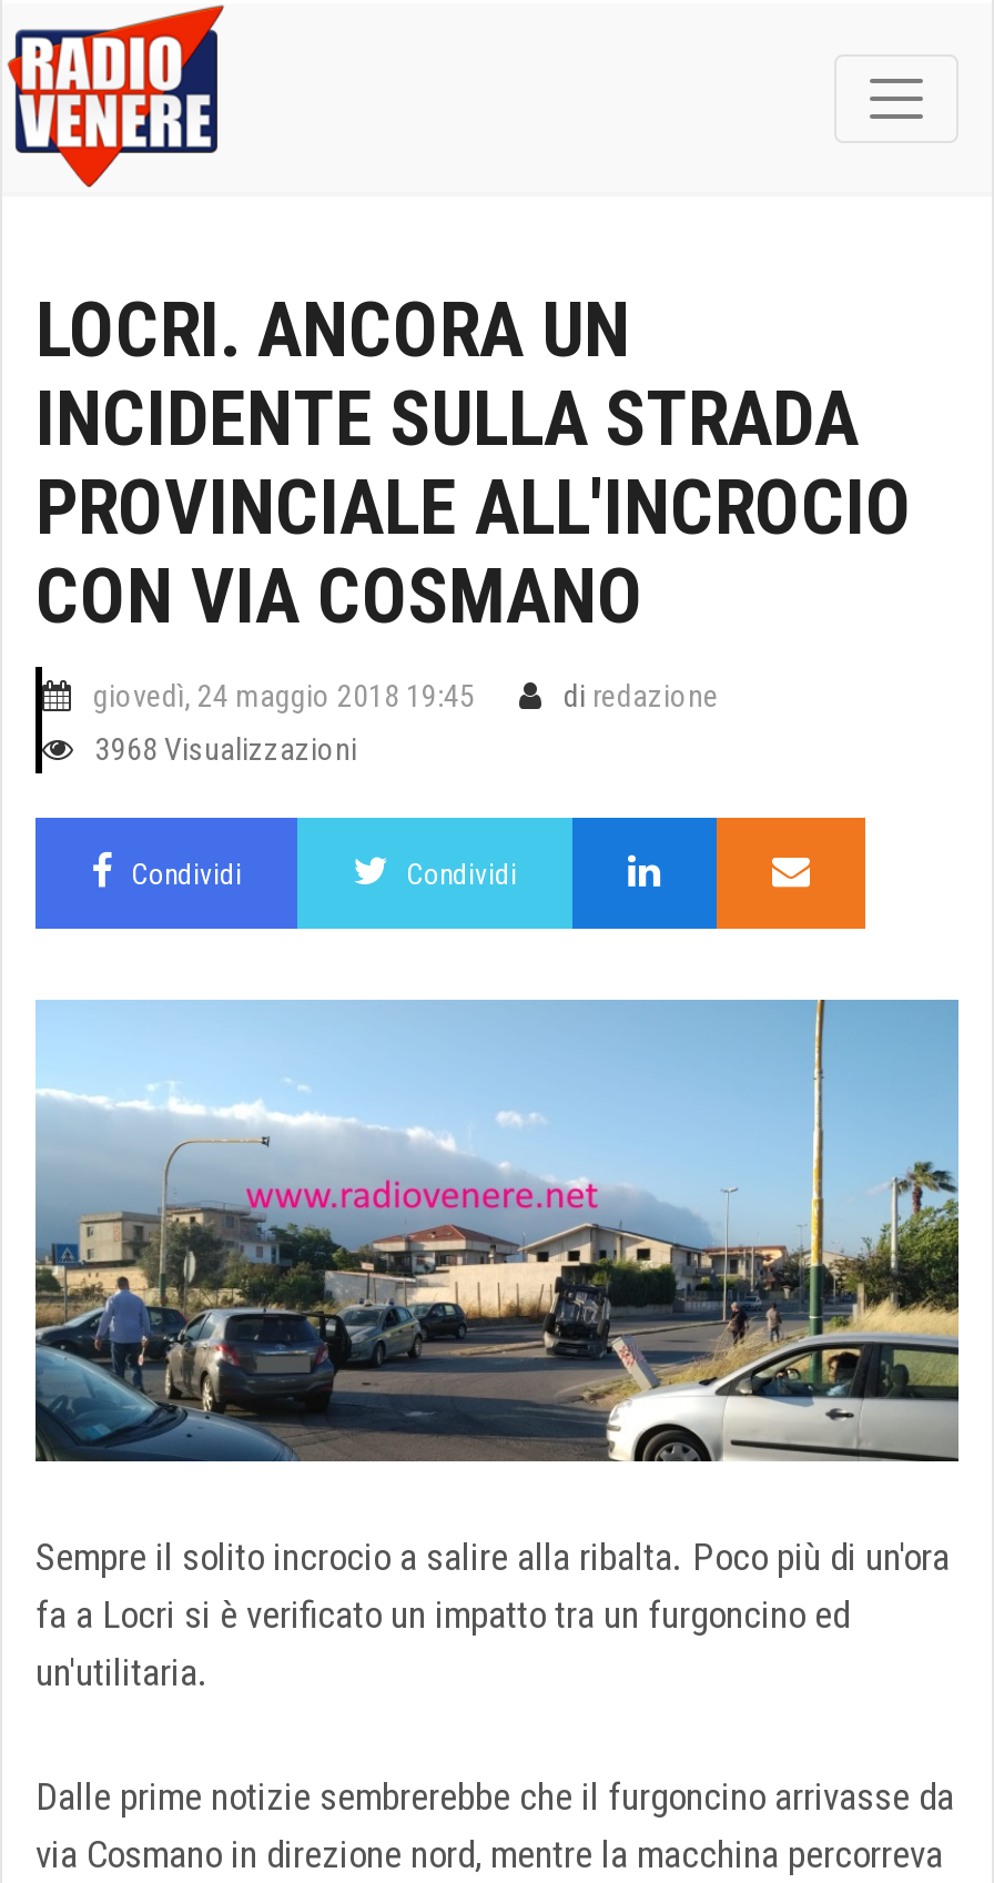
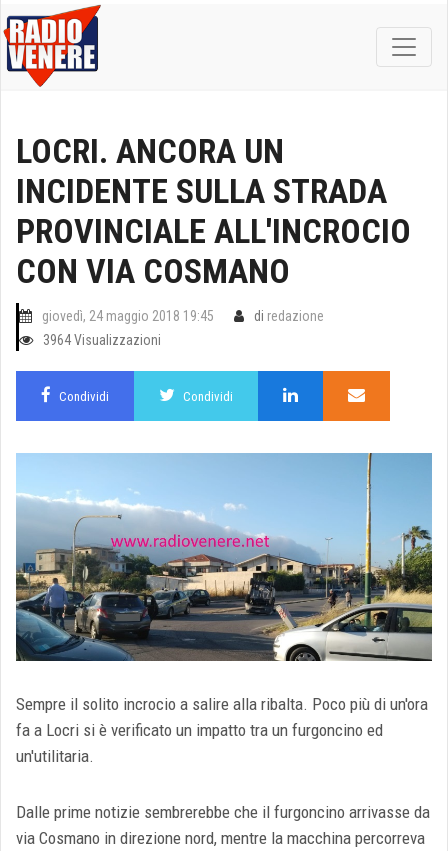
- 3968 Visualizzazioni
+ 3964 Visualizzazioni
